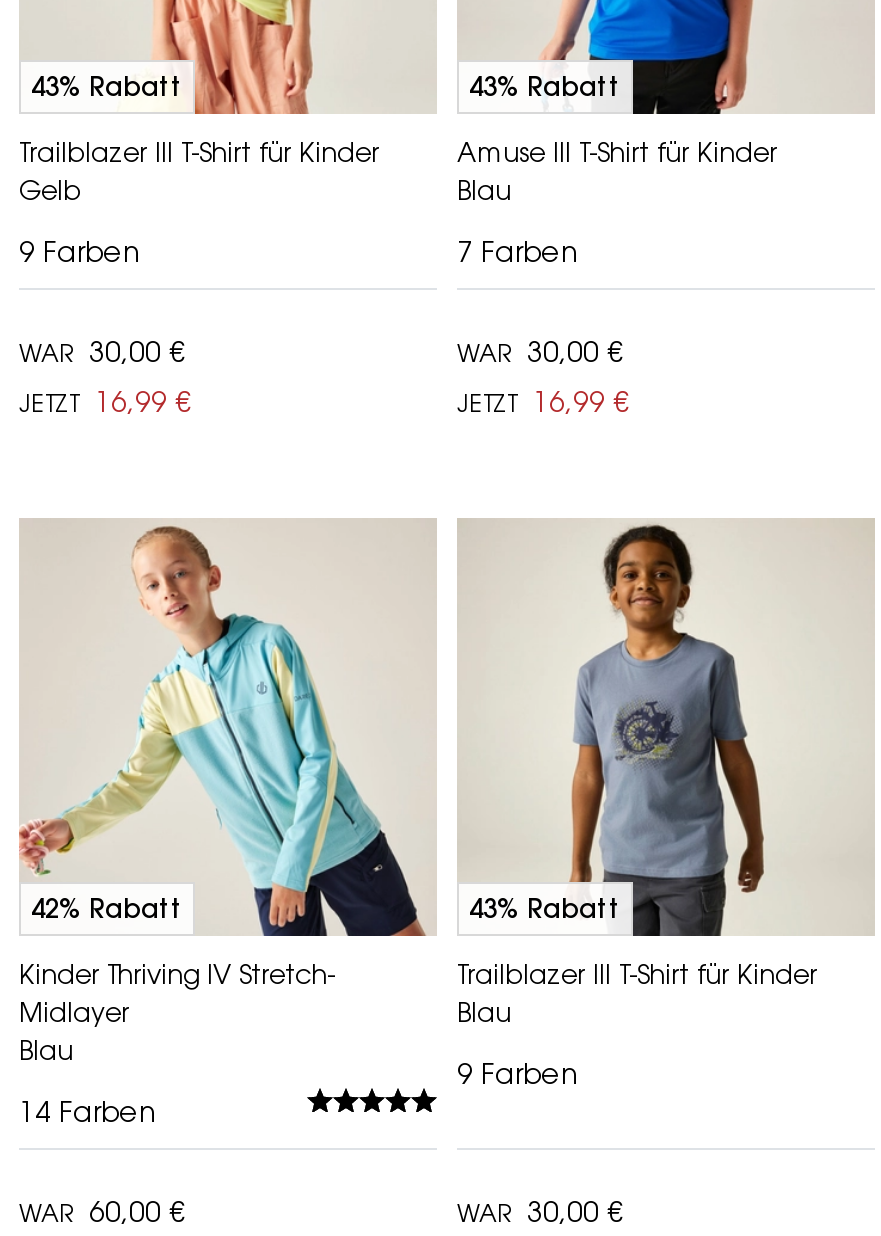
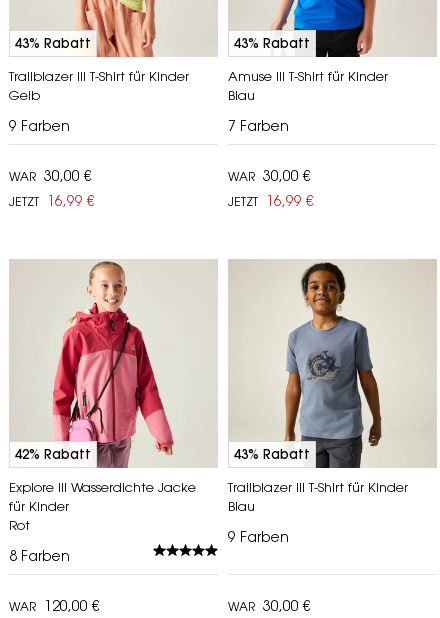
- [image]
- Kinder Thriving IV Stretch-
- Midlayer
- Blau
+ [image]
+ Explore III Wasserdichte Jacke
+ für Kinder
+ Rot

- 14 Farben
+ 8 Farben

- WAR 60,00 €
+ WAR 120,00 €
